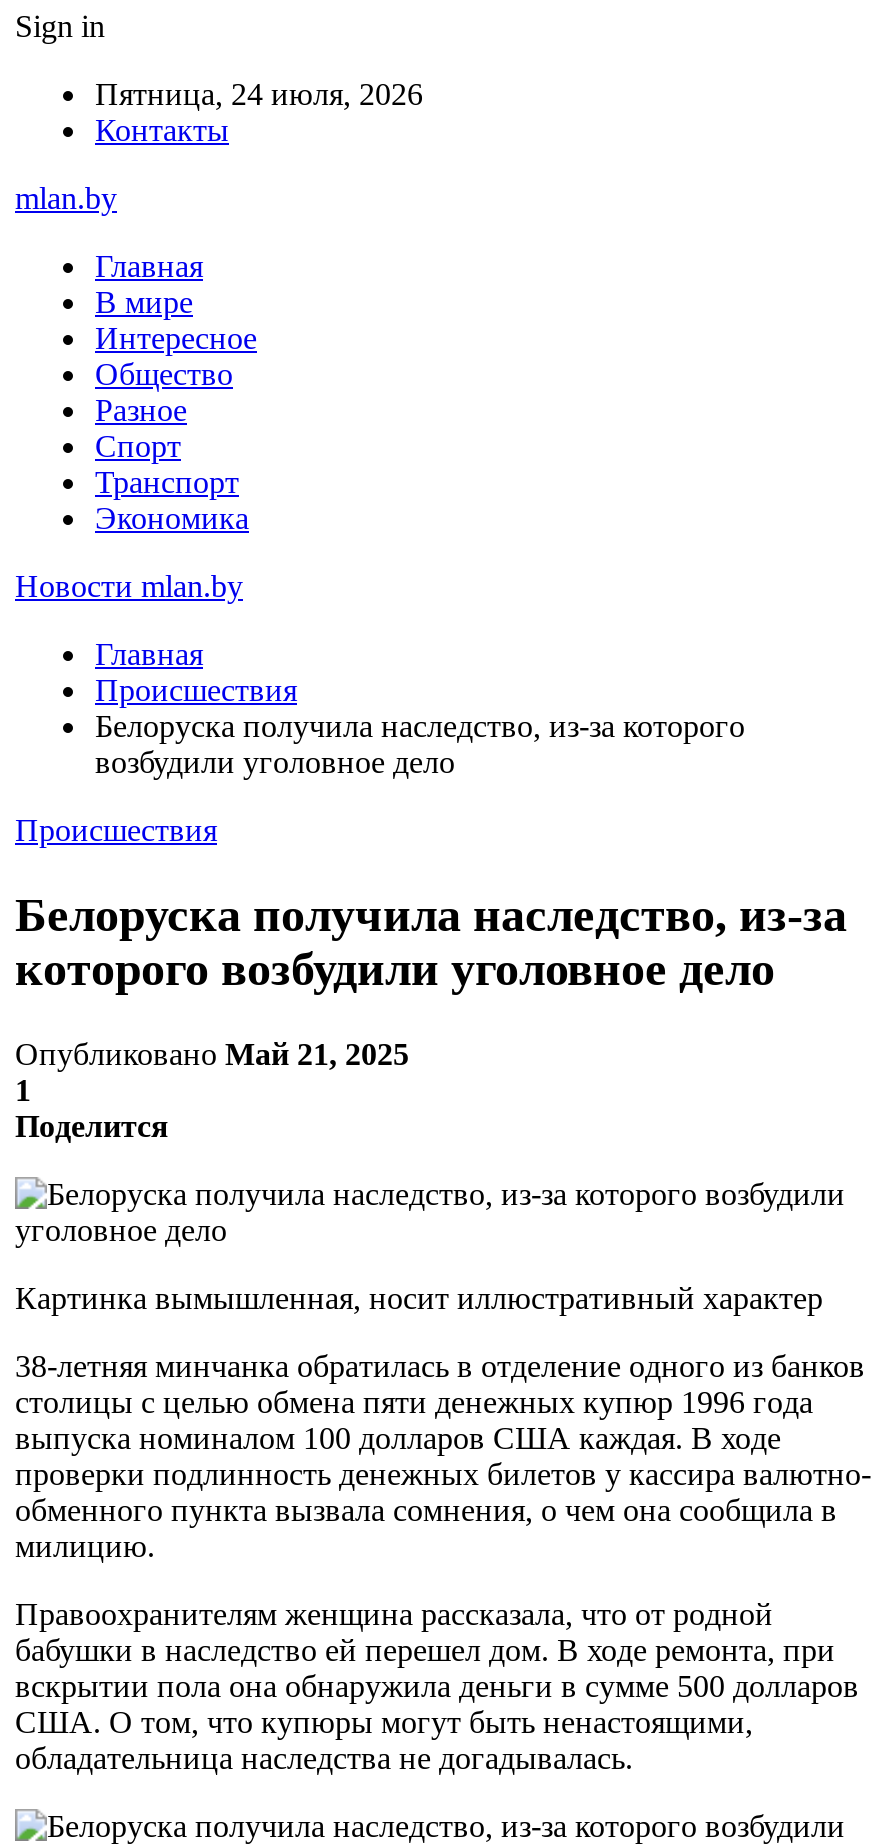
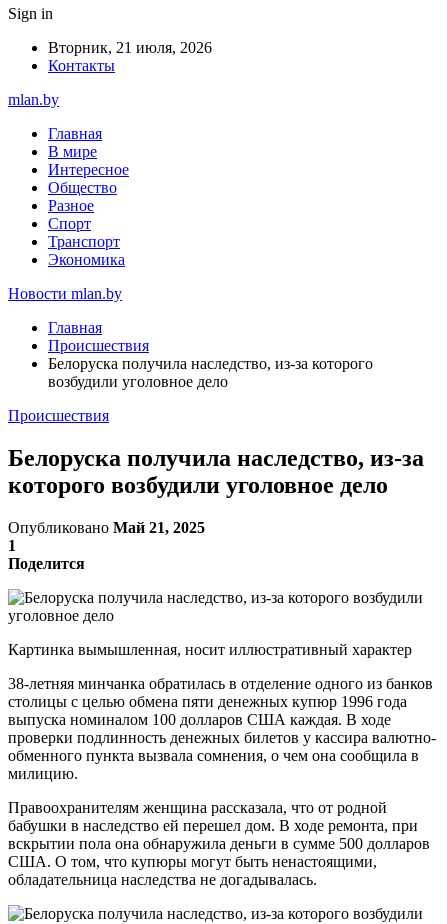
- Пятница, 24 июля, 2026
+ Вторник, 21 июля, 2026
